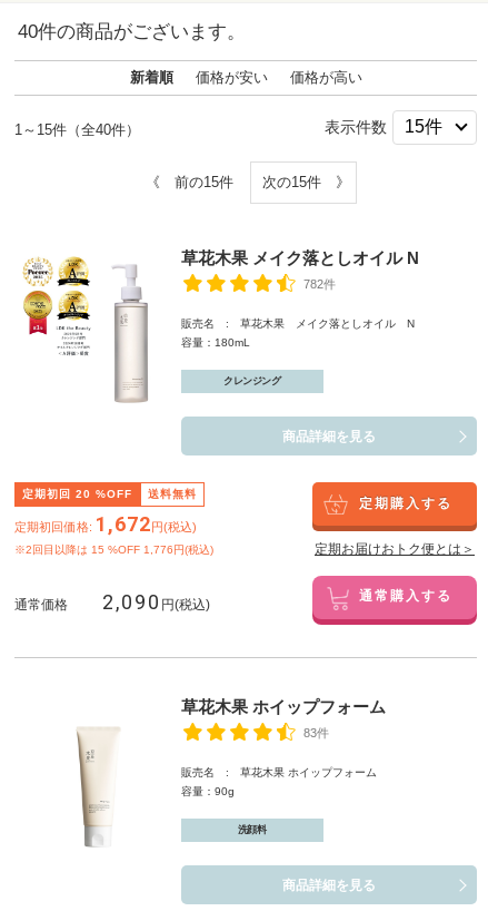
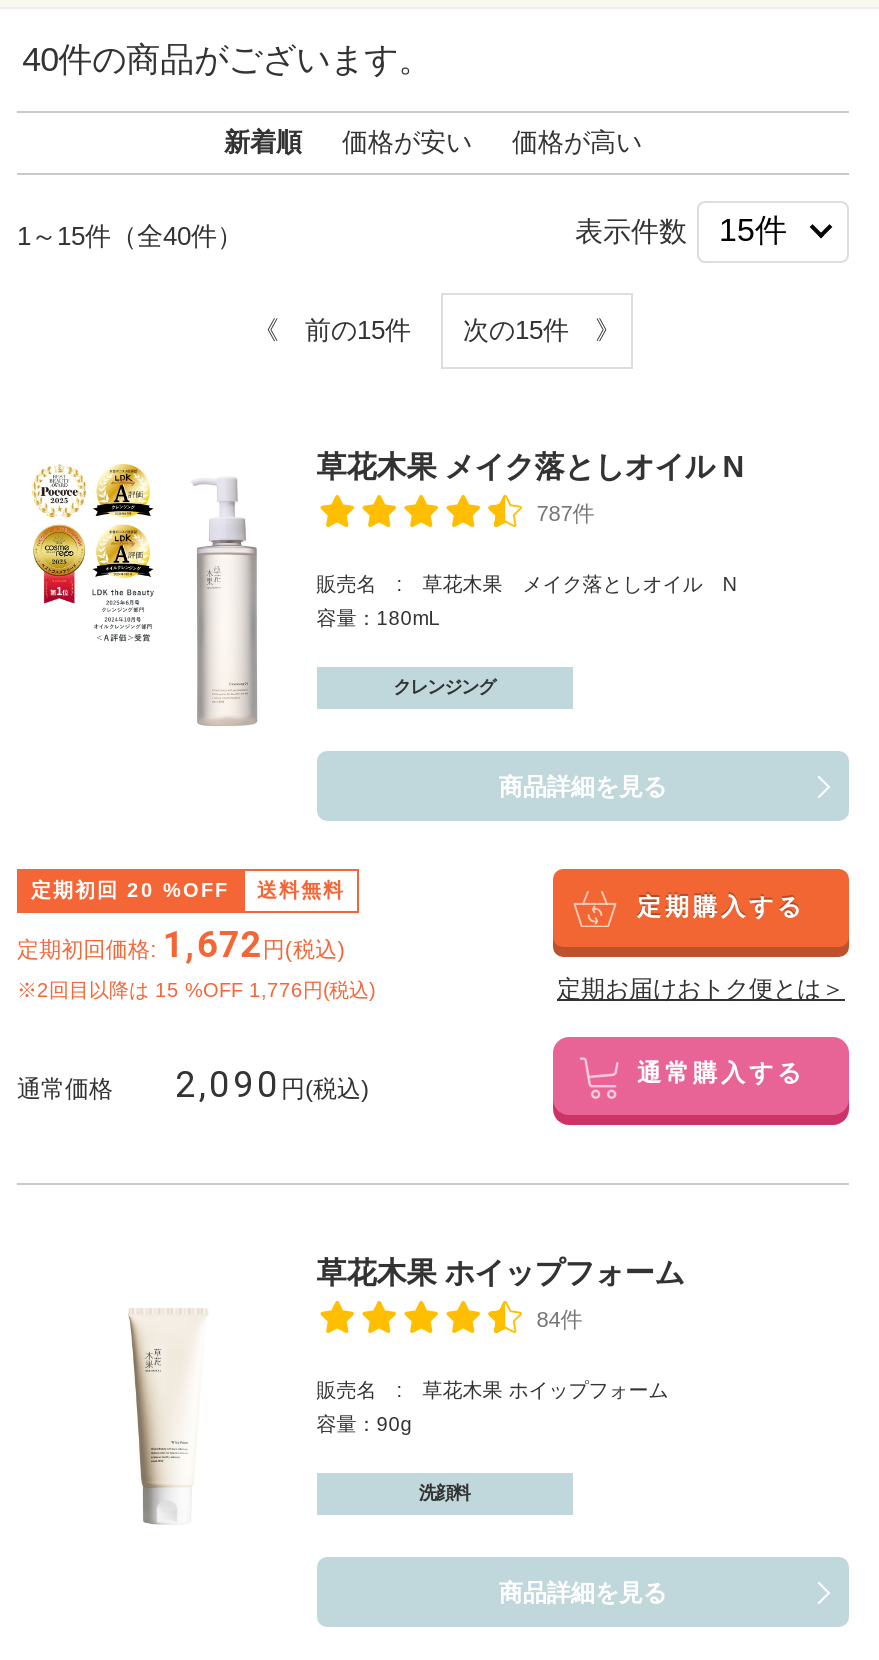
- 782件
+ 787件

- 83件
+ 84件
